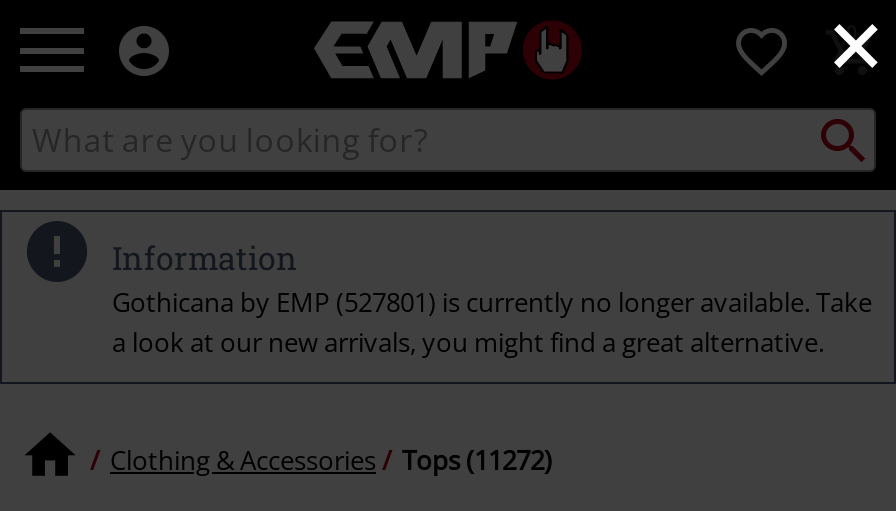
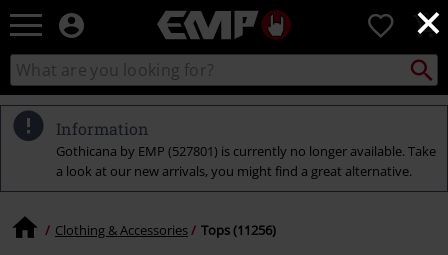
- Clothing & Accessories Tops (11272)
+ Clothing & Accessories Tops (11256)
